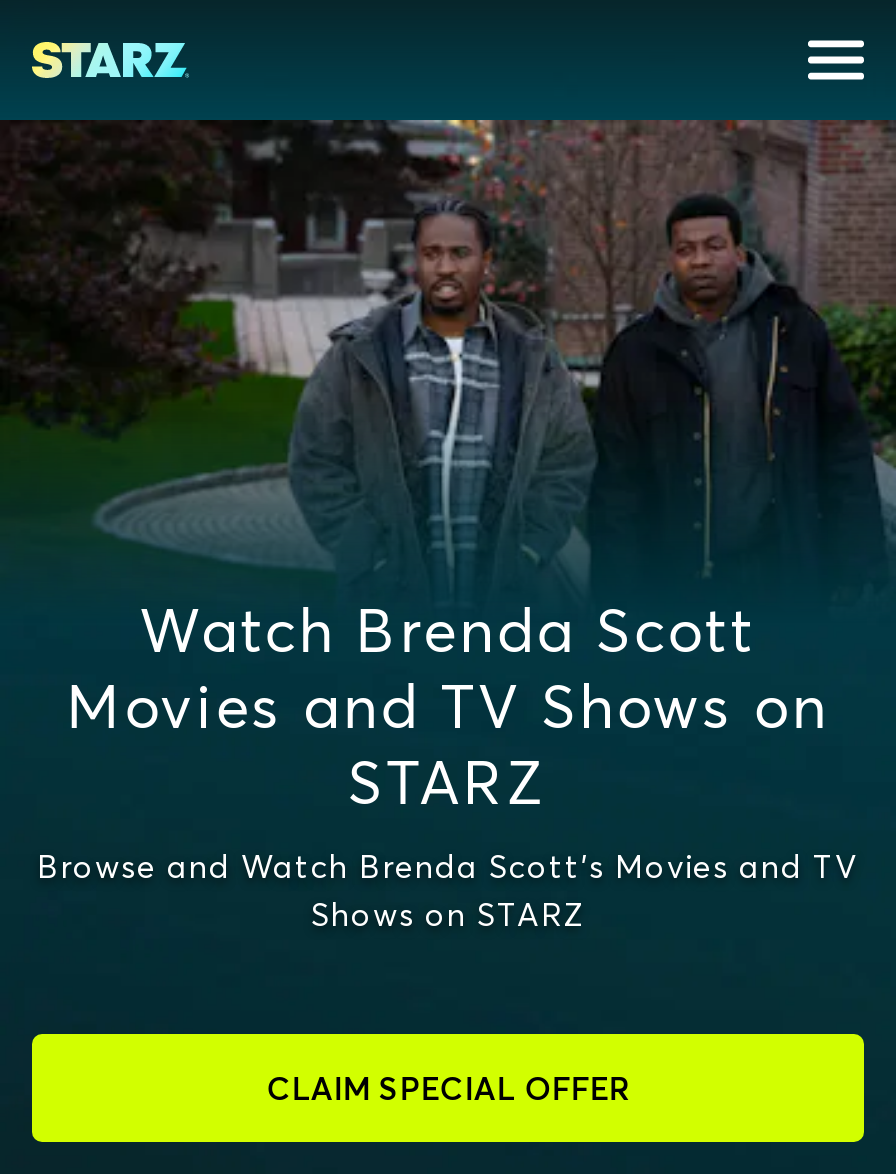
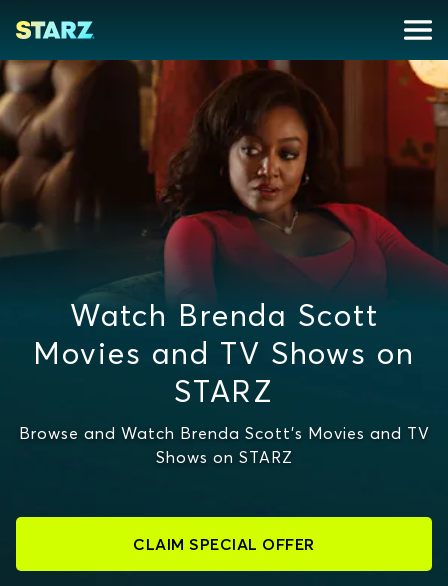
- [image]
+ [image]
